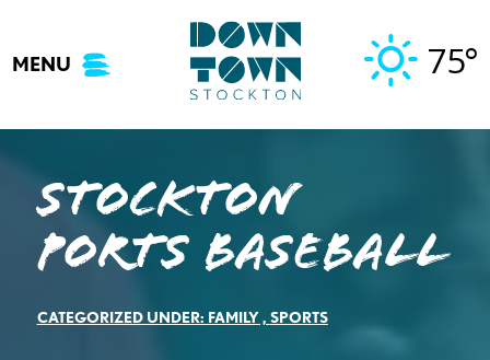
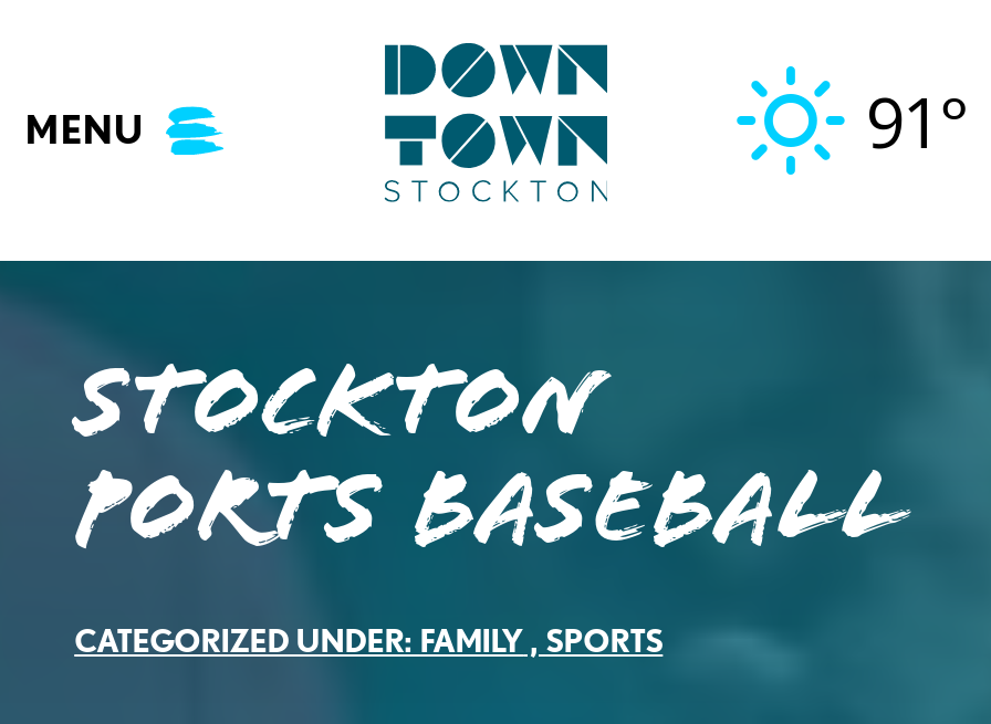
- 75°
+ 91°
